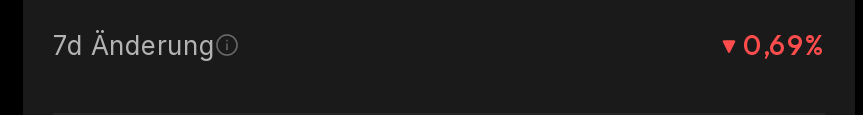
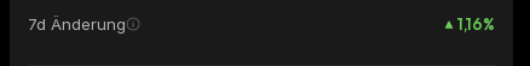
- 0,69%
+ 1,16%
